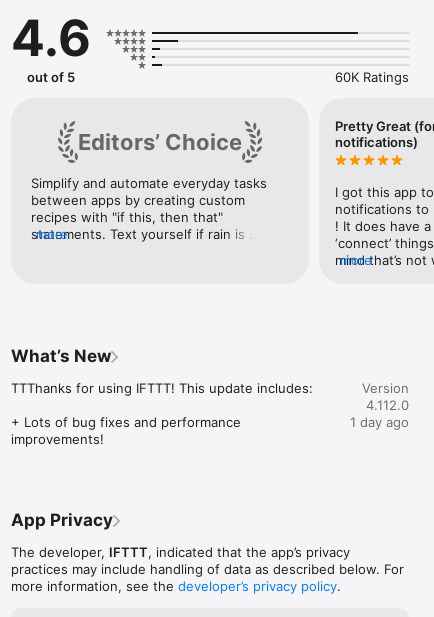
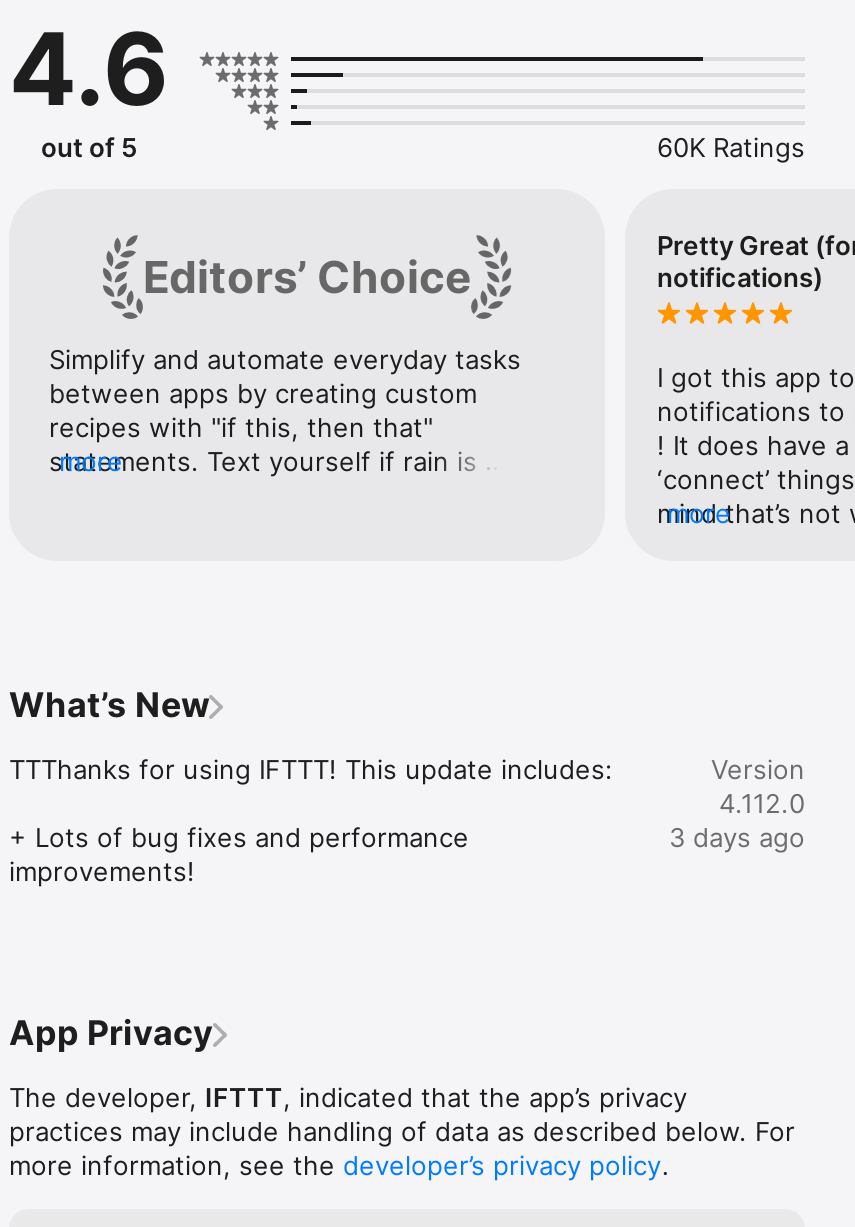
- 1 day ago
+ 3 days ago
